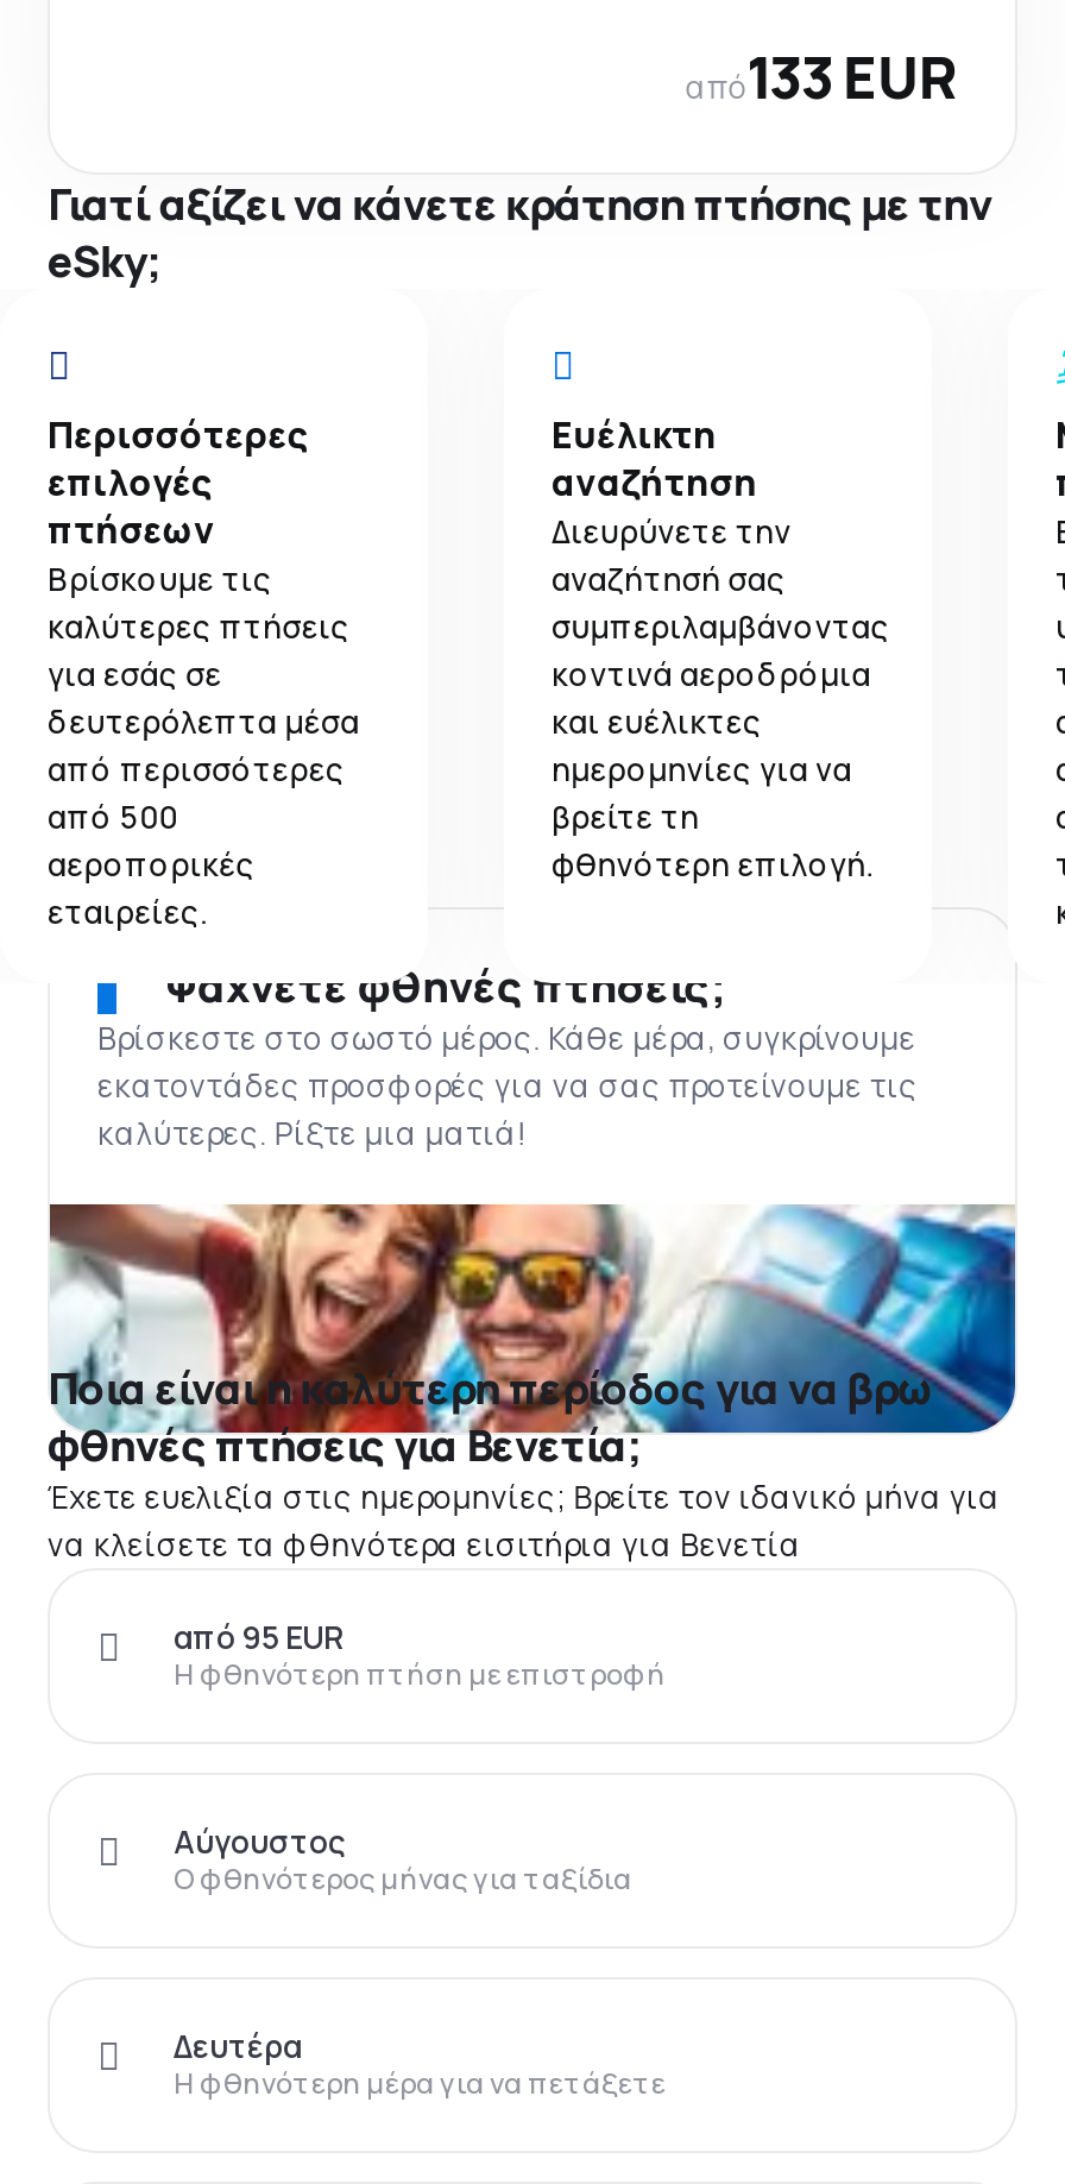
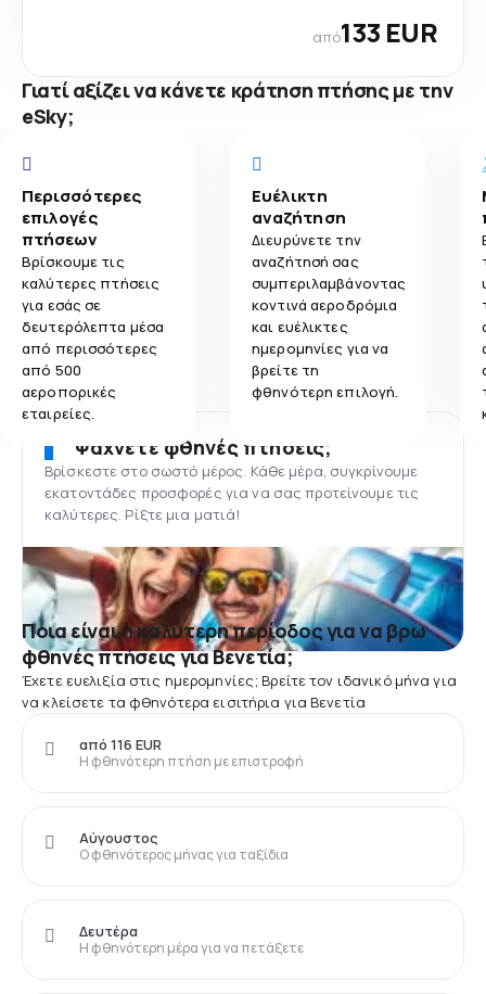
- από 95 EUR
+ από 116 EUR
